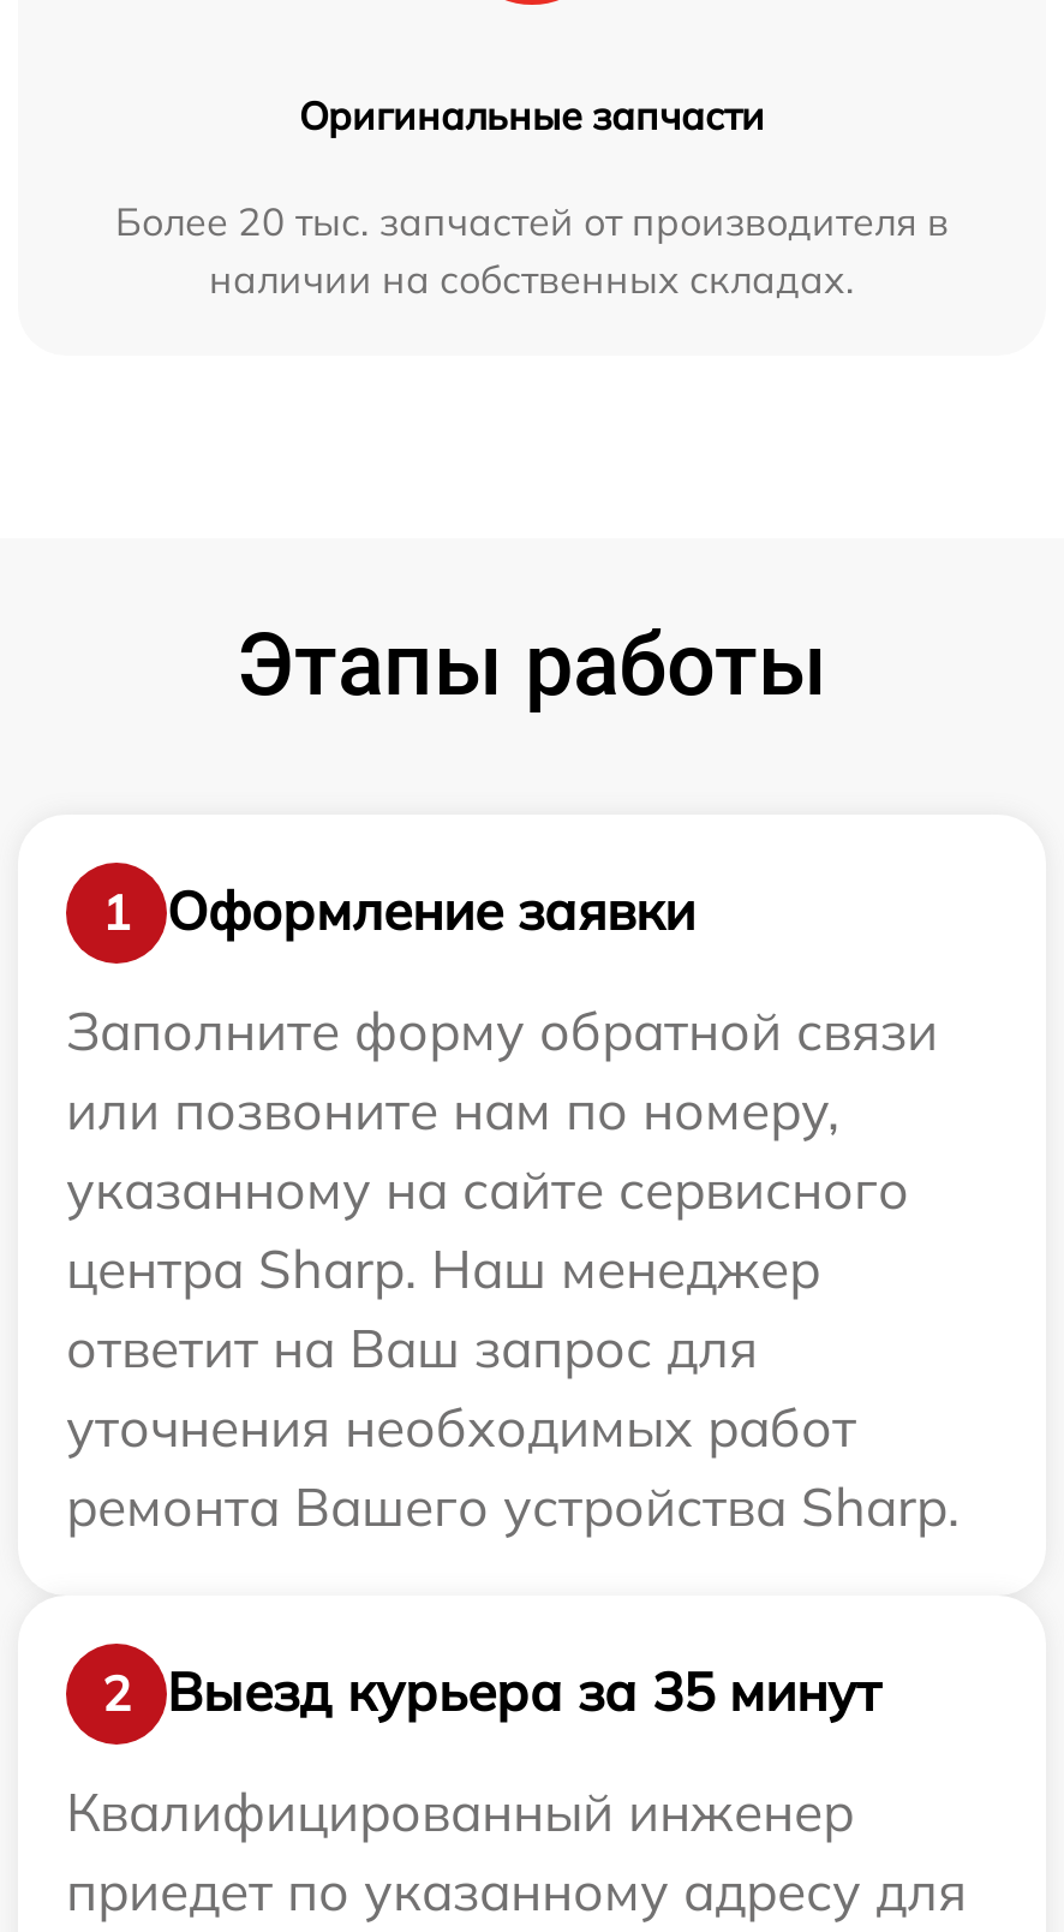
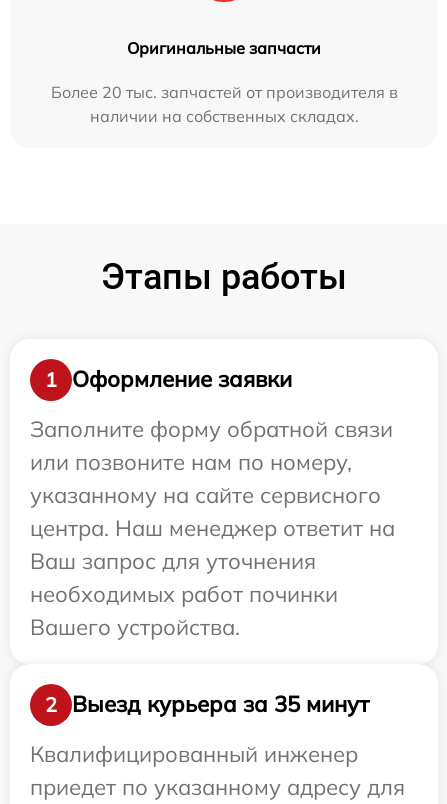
- центра Sharp. Наш менеджер
- ответит на Ваш запрос для
- уточнения необходимых работ
- ремонта Вашего устройства Sharp.
+ центра. Наш менеджер ответит на
+ Ваш запрос для уточнения
+ необходимых работ починки
+ Вашего устройства.
